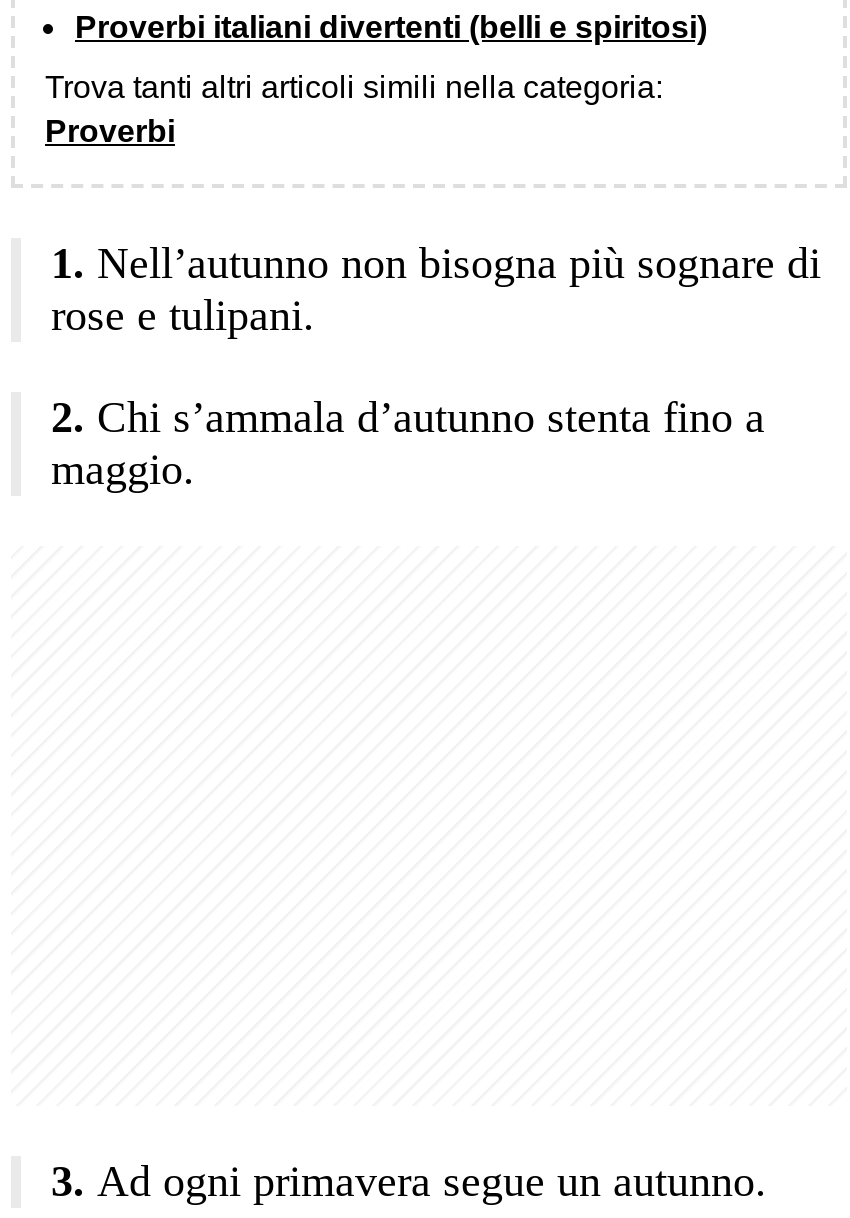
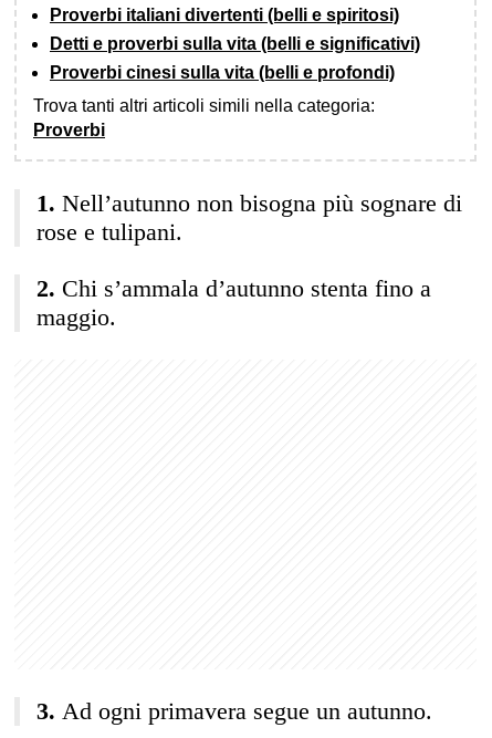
+ Detti e proverbi sulla vita (belli e significativi)
+ Proverbi cinesi sulla vita (belli e profondi)
